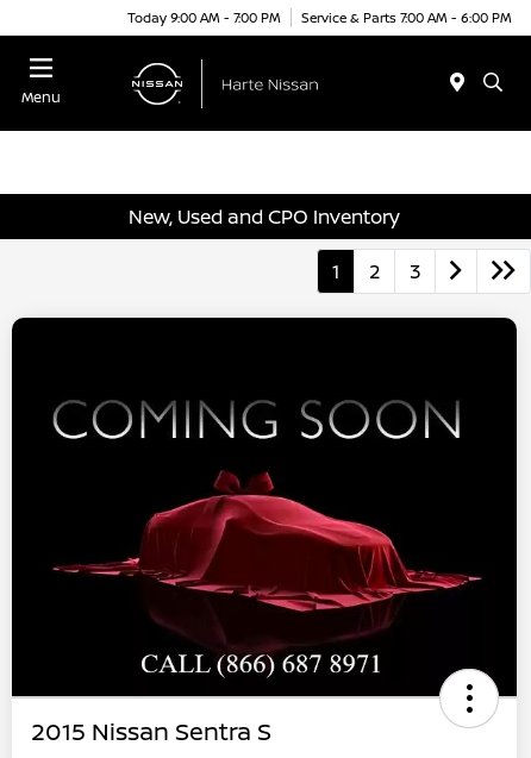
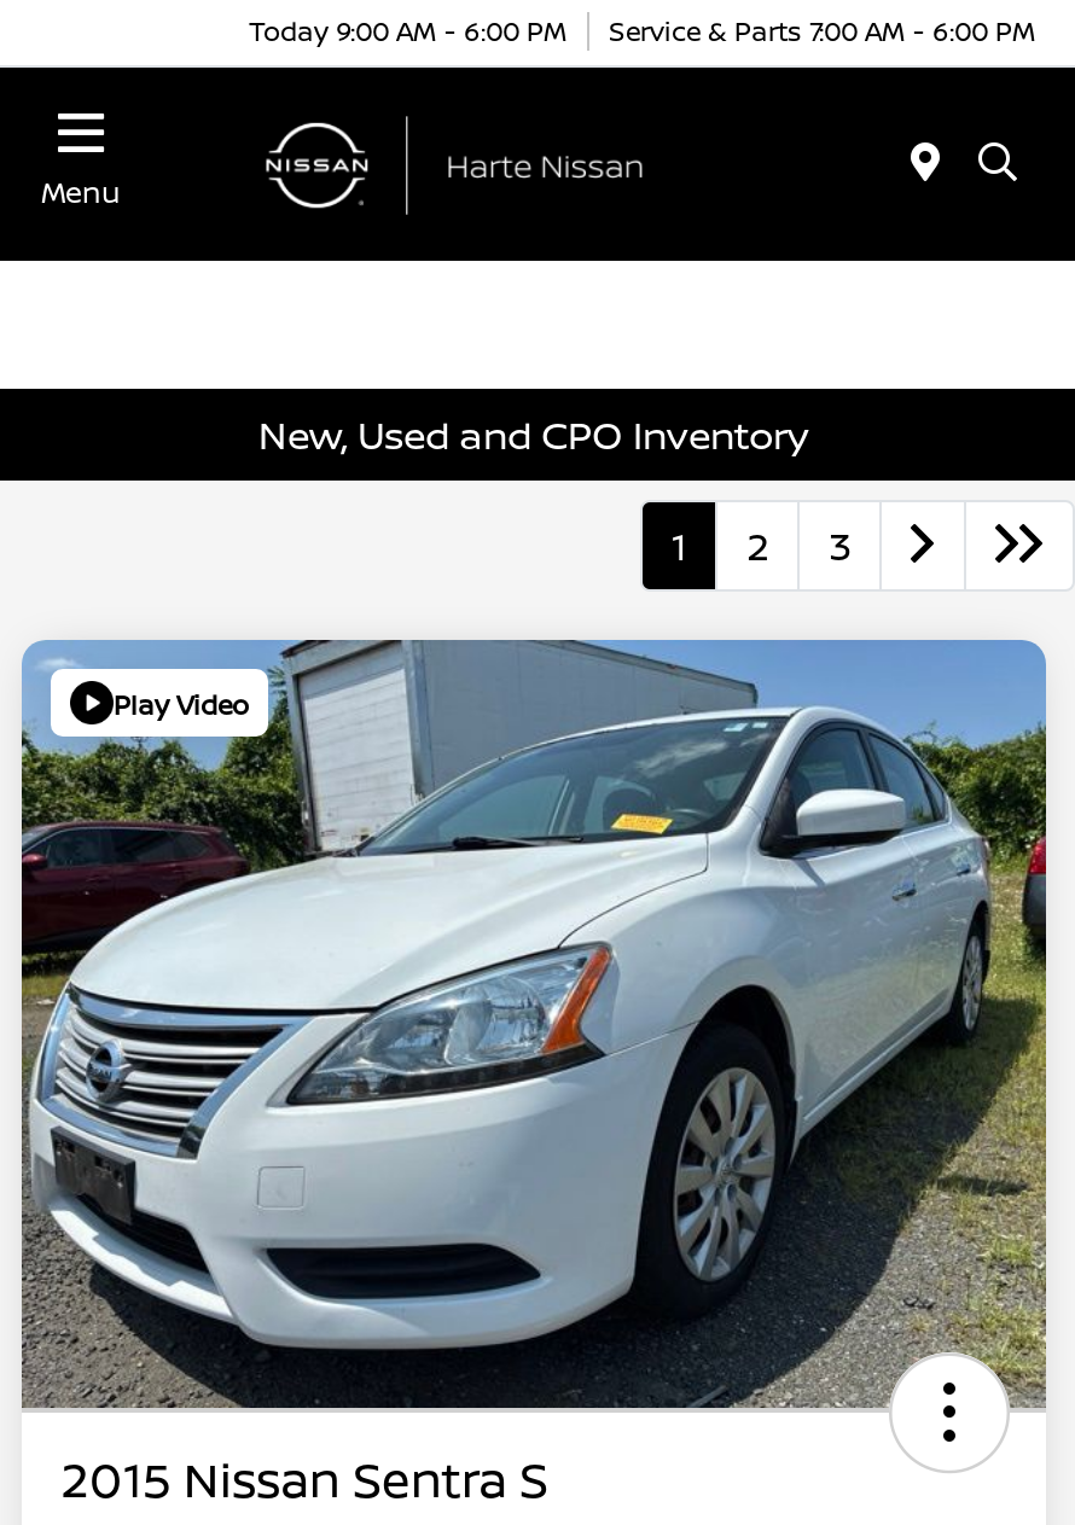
- Today 9:00 AM - 7:00 PM Service & Parts 7:00 AM - 6:00 PM
+ Today 9:00 AM - 6:00 PM Service & Parts 7:00 AM - 6:00 PM

+ Play Video

- [image]
+ [image]
